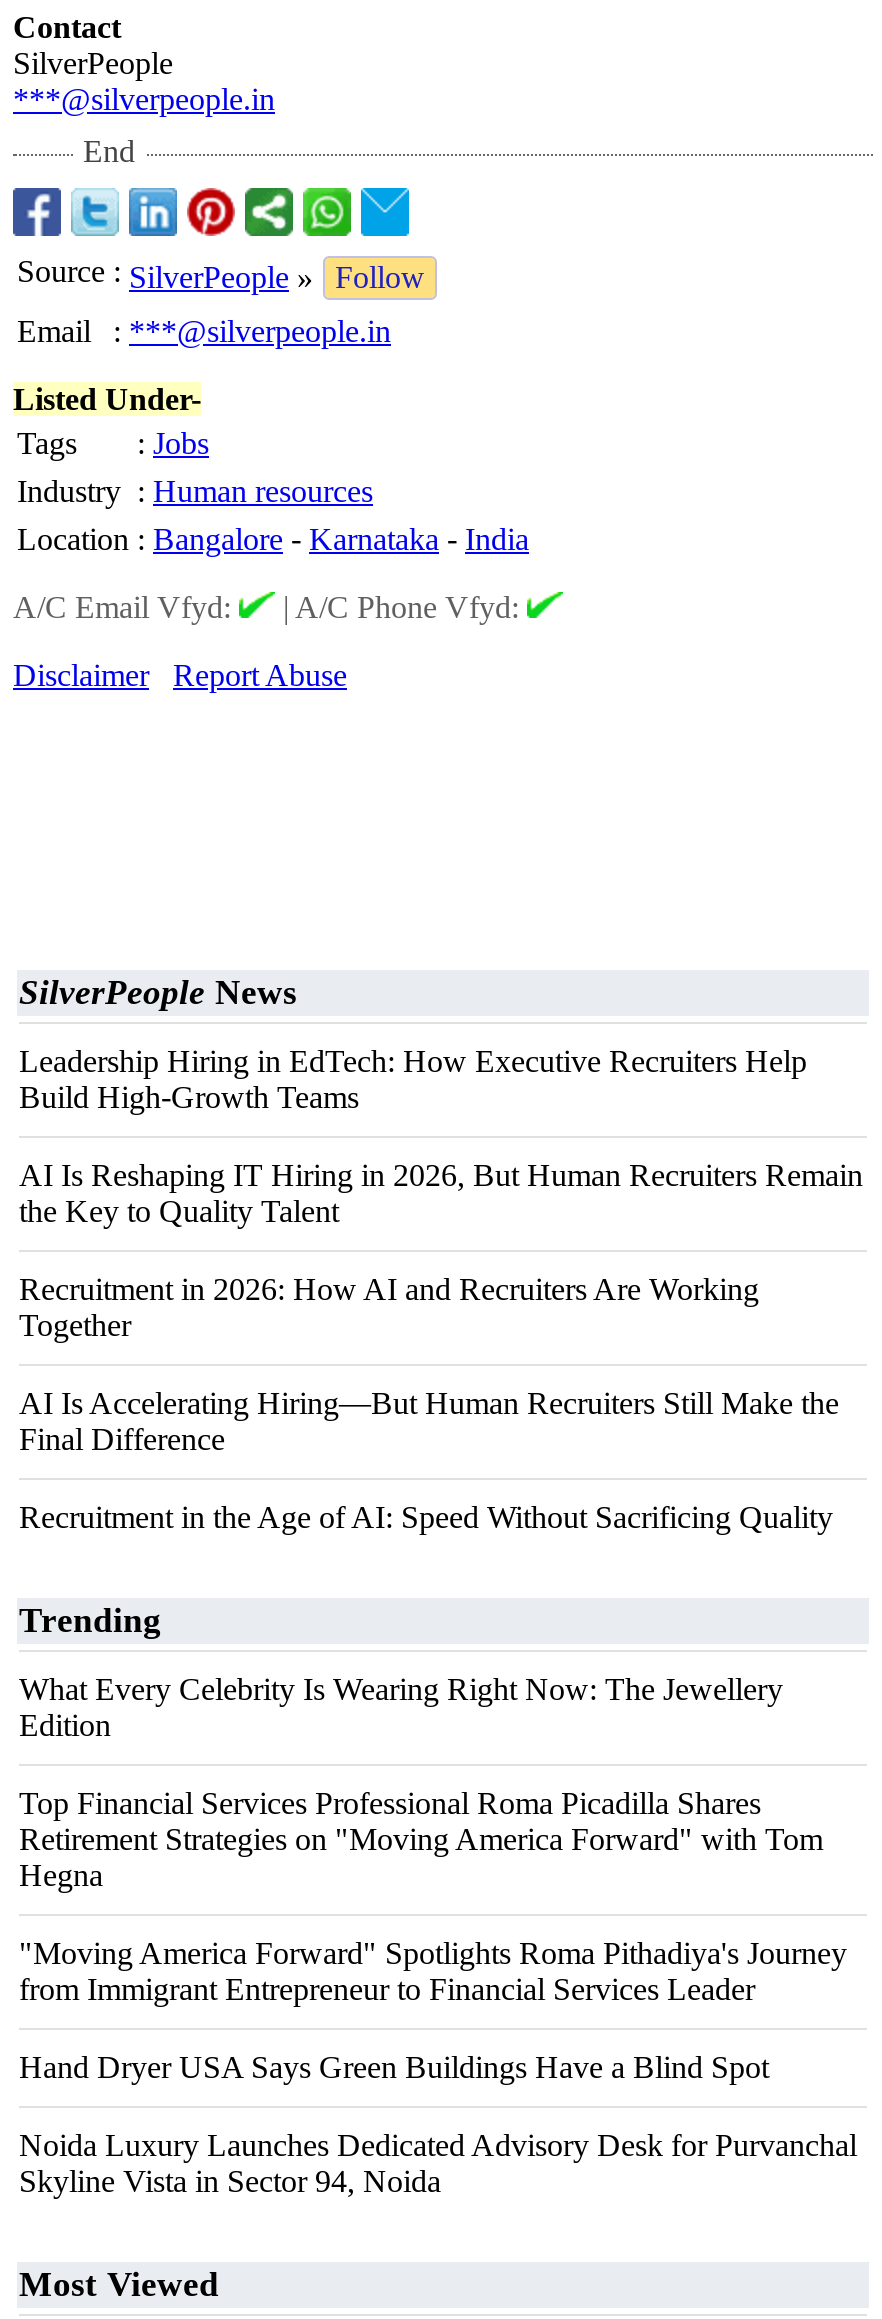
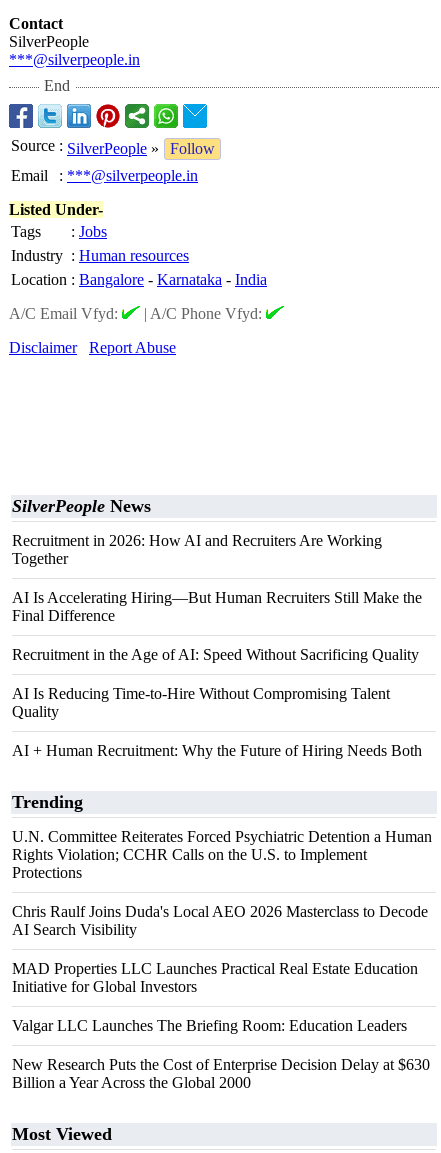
- Leadership Hiring in EdTech: How Executive Recruiters Help
- Build High-Growth Teams
- AI Is Reshaping IT Hiring in 2026, But Human Recruiters Remain
- the Key to Quality Talent

moved up: Recruitment in 2026: How AI and Recruiters Are Working | Together | AI Is Accelerating Hiring—But Human Recruiters Still Make the | Final Difference | Recruitment in the Age of AI: Speed Without Sacrificing Quality

+ AI Is Reducing Time-to-Hire Without Compromising Talent
+ Quality
+ AI + Human Recruitment: Why the Future of Hiring Needs Both

- What Every Celebrity Is Wearing Right Now: The Jewellery
- Edition
+ U.N. Committee Reiterates Forced Psychiatric Detention a Human
+ Rights Violation; CCHR Calls on the U.S. to Implement
+ Protections

- Top Financial Services Professional Roma Picadilla Shares
- Retirement Strategies on "Moving America Forward" with Tom
- Hegna
+ Chris Raulf Joins Duda's Local AEO 2026 Masterclass to Decode
+ AI Search Visibility

- "Moving America Forward" Spotlights Roma Pithadiya's Journey
- from Immigrant Entrepreneur to Financial Services Leader
+ MAD Properties LLC Launches Practical Real Estate Education
+ Initiative for Global Investors

- Hand Dryer USA Says Green Buildings Have a Blind Spot
+ Valgar LLC Launches The Briefing Room: Education Leaders

- Noida Luxury Launches Dedicated Advisory Desk for Purvanchal
- Skyline Vista in Sector 94, Noida
+ New Research Puts the Cost of Enterprise Decision Delay at $630
+ Billion a Year Across the Global 2000
